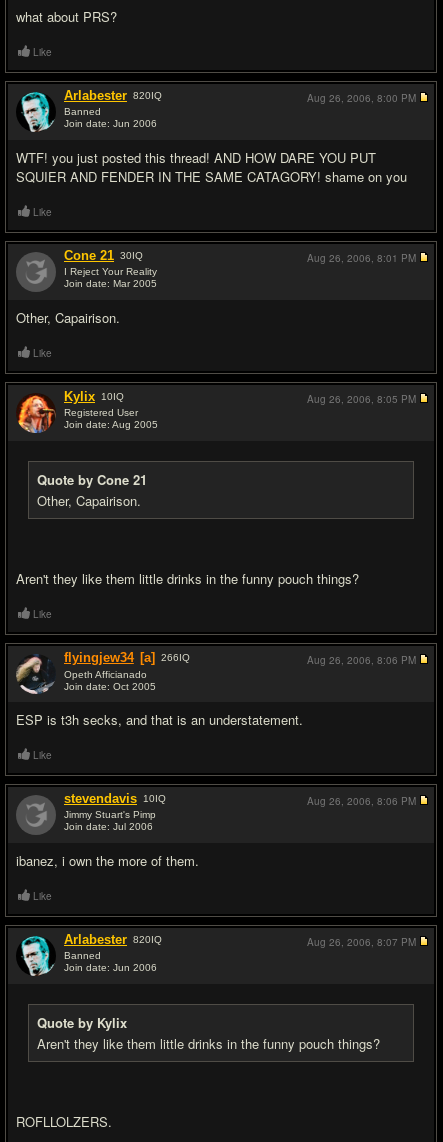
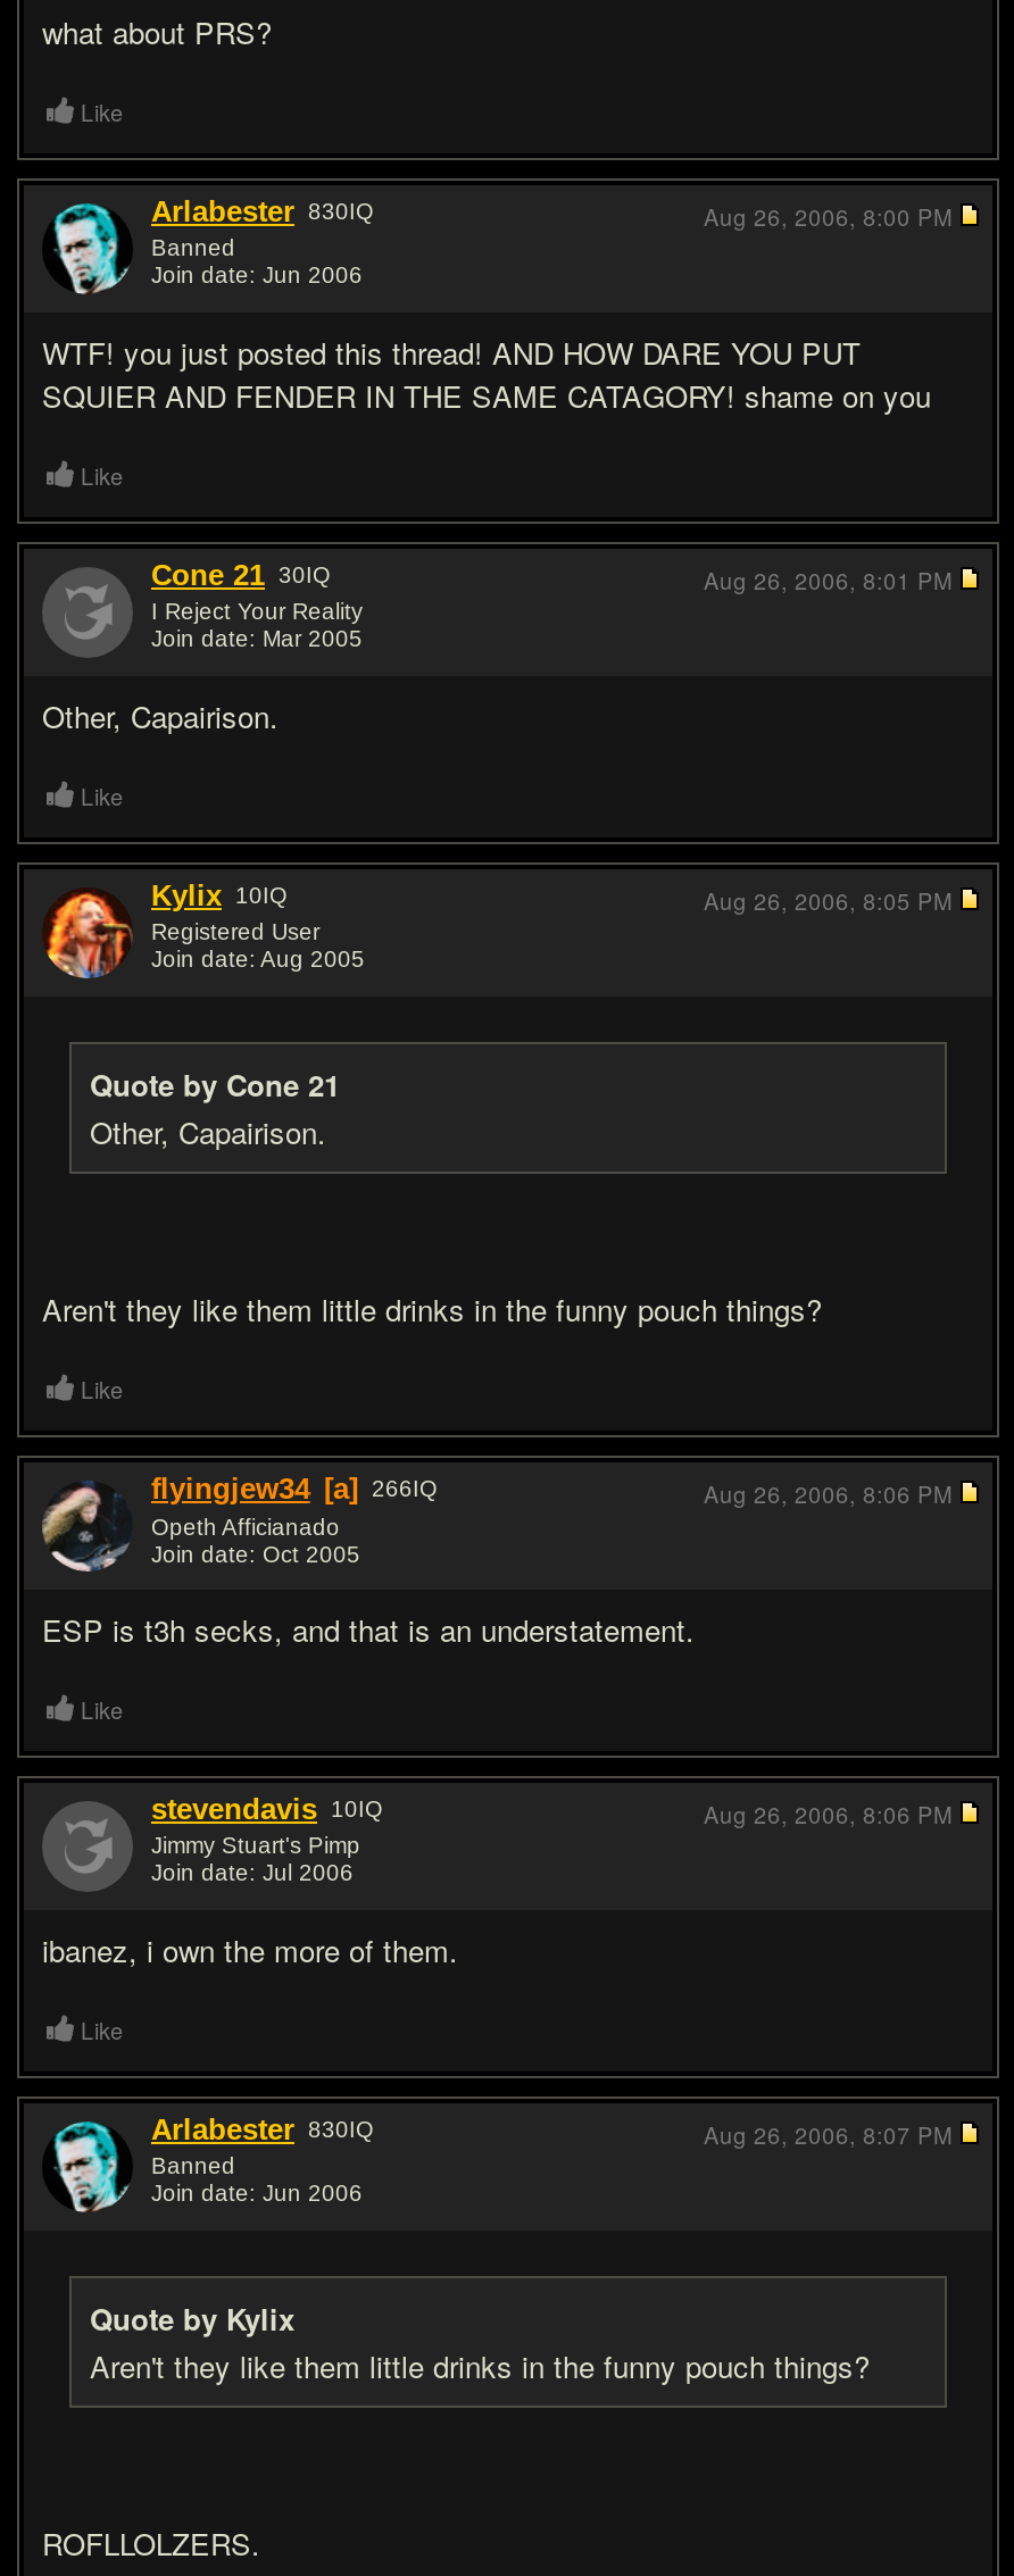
- Arlabester 820IQ
+ Arlabester 830IQ

- Arlabester 820IQ
+ Arlabester 830IQ
